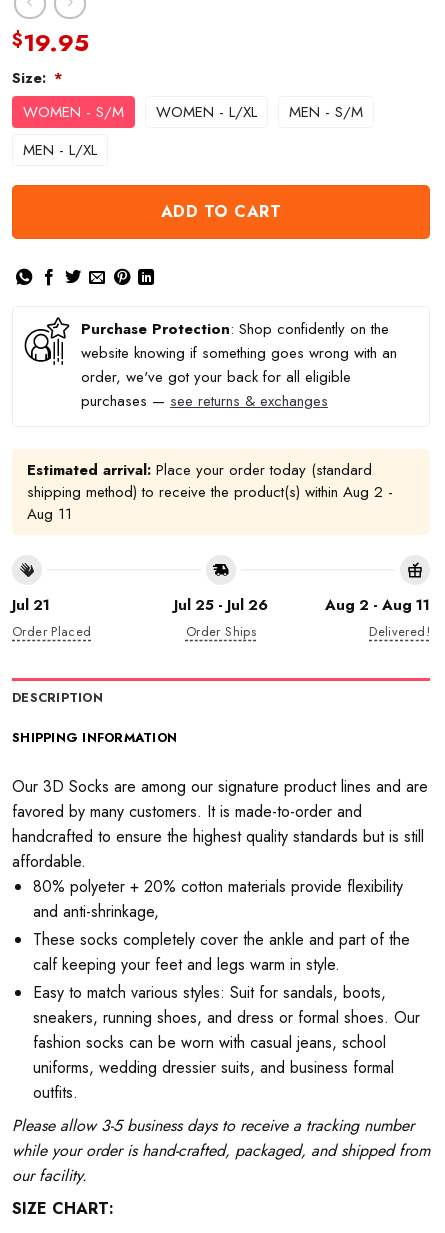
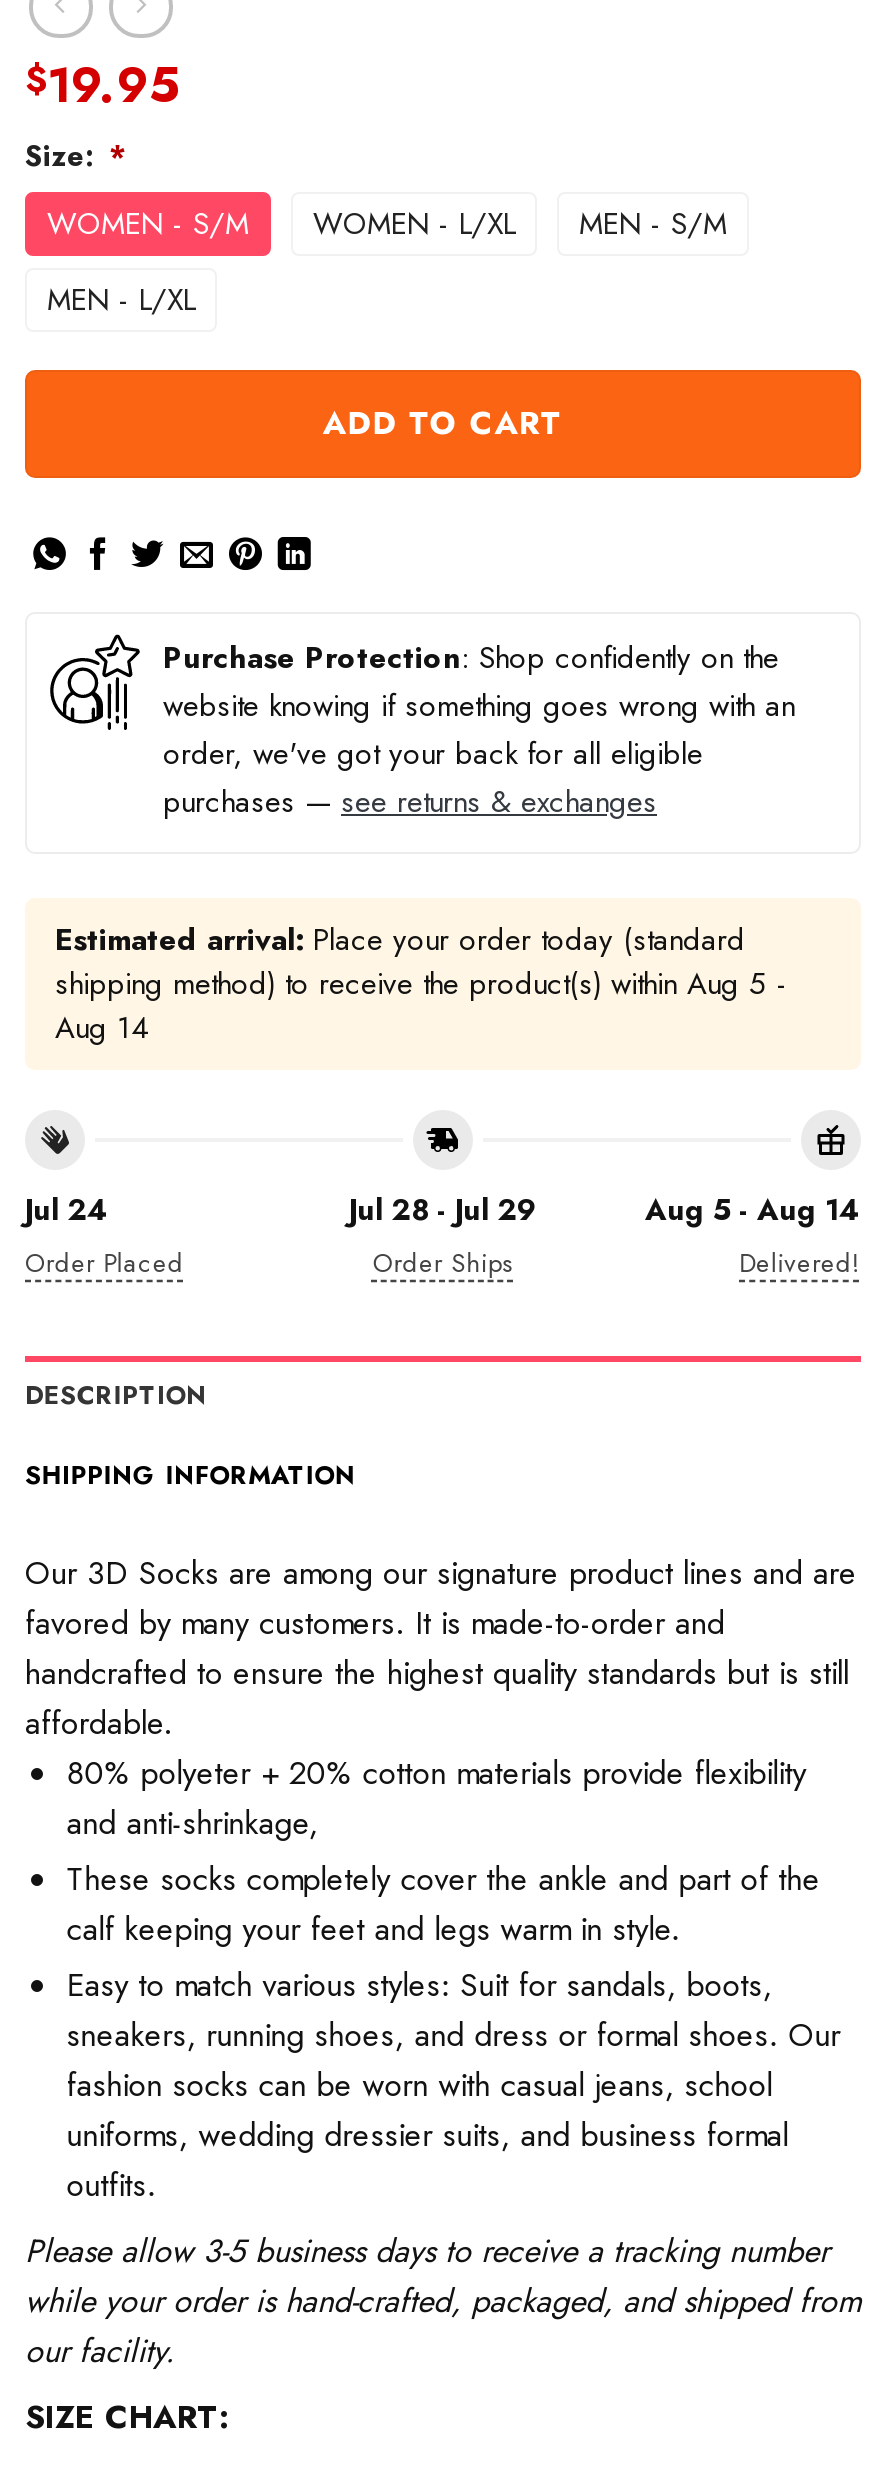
- shipping method) to receive the product(s) within Aug 2 -
+ shipping method) to receive the product(s) within Aug 5 -

- Aug 11
+ Aug 14

- Jul 21
+ Jul 24

- Jul 25 - Jul 26
+ Jul 28 - Jul 29

- Aug 2 - Aug 11
+ Aug 5 - Aug 14
